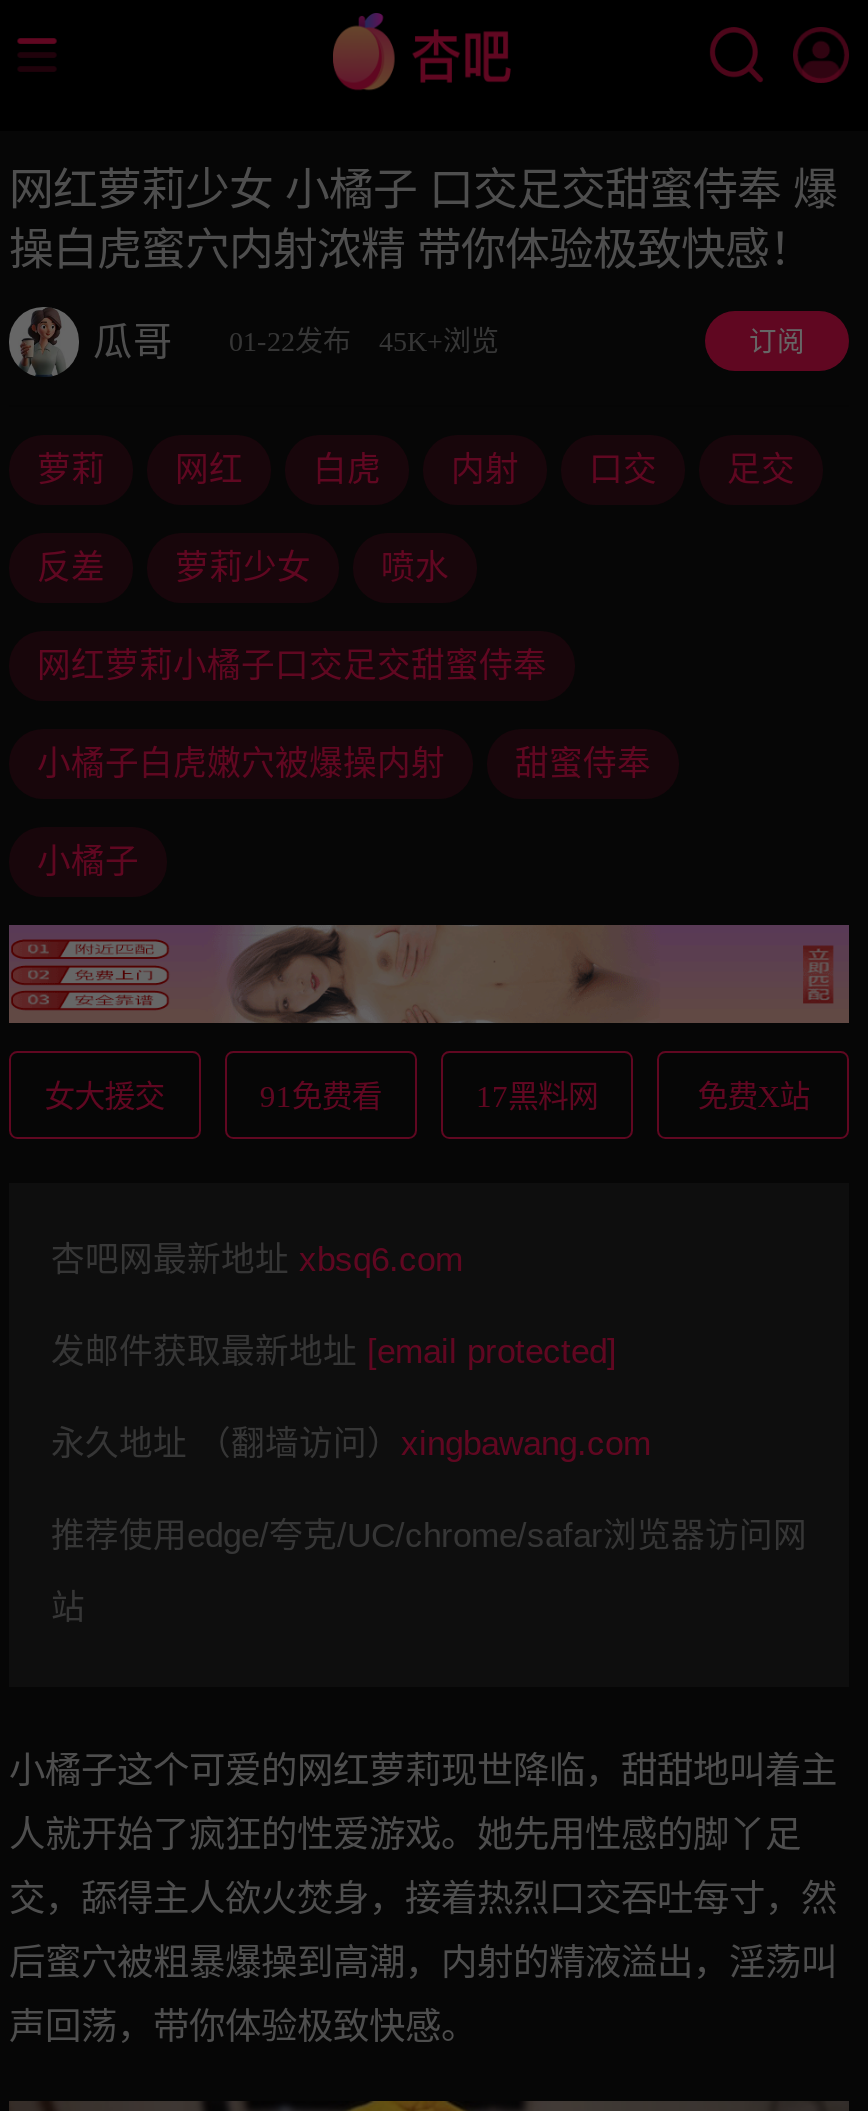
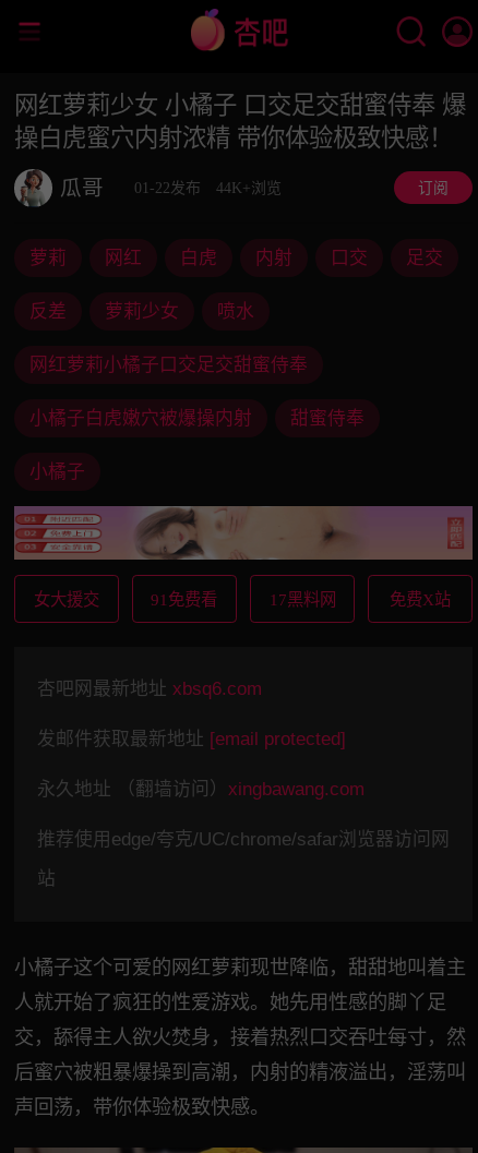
- 瓜哥 01-22发布 45K+浏览
+ 瓜哥 01-22发布 44K+浏览
